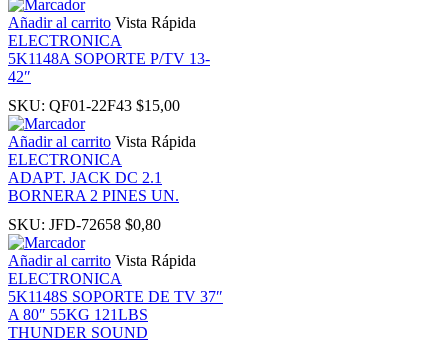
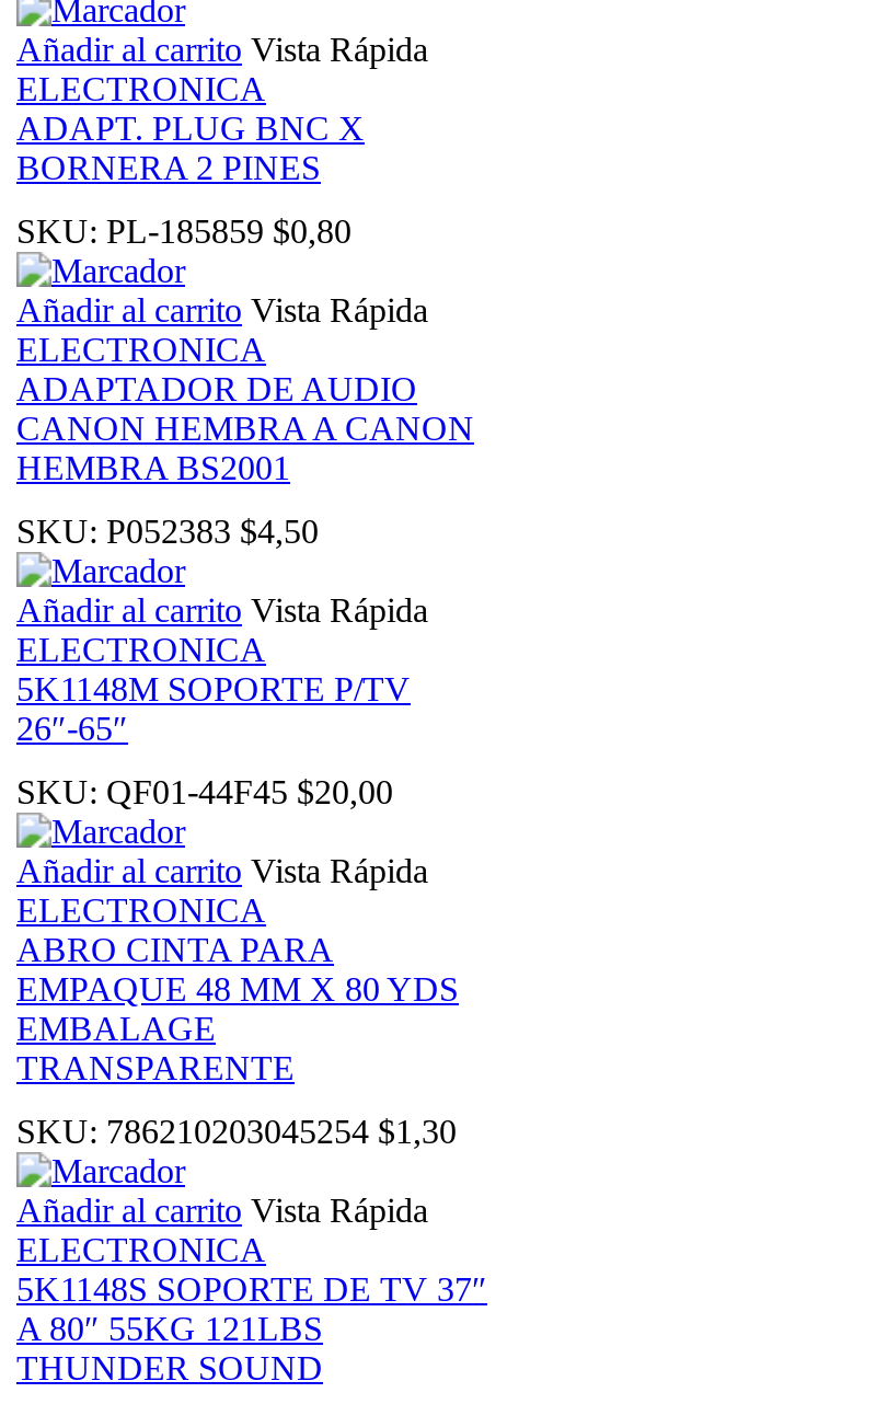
- 5K1148A SOPORTE P/TV 13-
- 42″
+ ADAPT. PLUG BNC X
+ BORNERA 2 PINES

- SKU: QF01-22F43 $15,00
+ SKU: PL-185859 $0,80

- ADAPT. JACK DC 2.1
- BORNERA 2 PINES UN.
- SKU: JFD-72658 $0,80
+ ADAPTADOR DE AUDIO
+ CANON HEMBRA A CANON
+ HEMBRA BS2001
+ SKU: P052383 $4,50
+ Añadir al carrito Vista Rápida
+ ELECTRONICA
+ 5K1148M SOPORTE P/TV
+ 26″-65″
+ SKU: QF01-44F45 $20,00
+ Añadir al carrito Vista Rápida
+ ELECTRONICA
+ ABRO CINTA PARA
+ EMPAQUE 48 MM X 80 YDS
+ EMBALAGE
+ TRANSPARENTE
+ SKU: 786210203045254 $1,30
